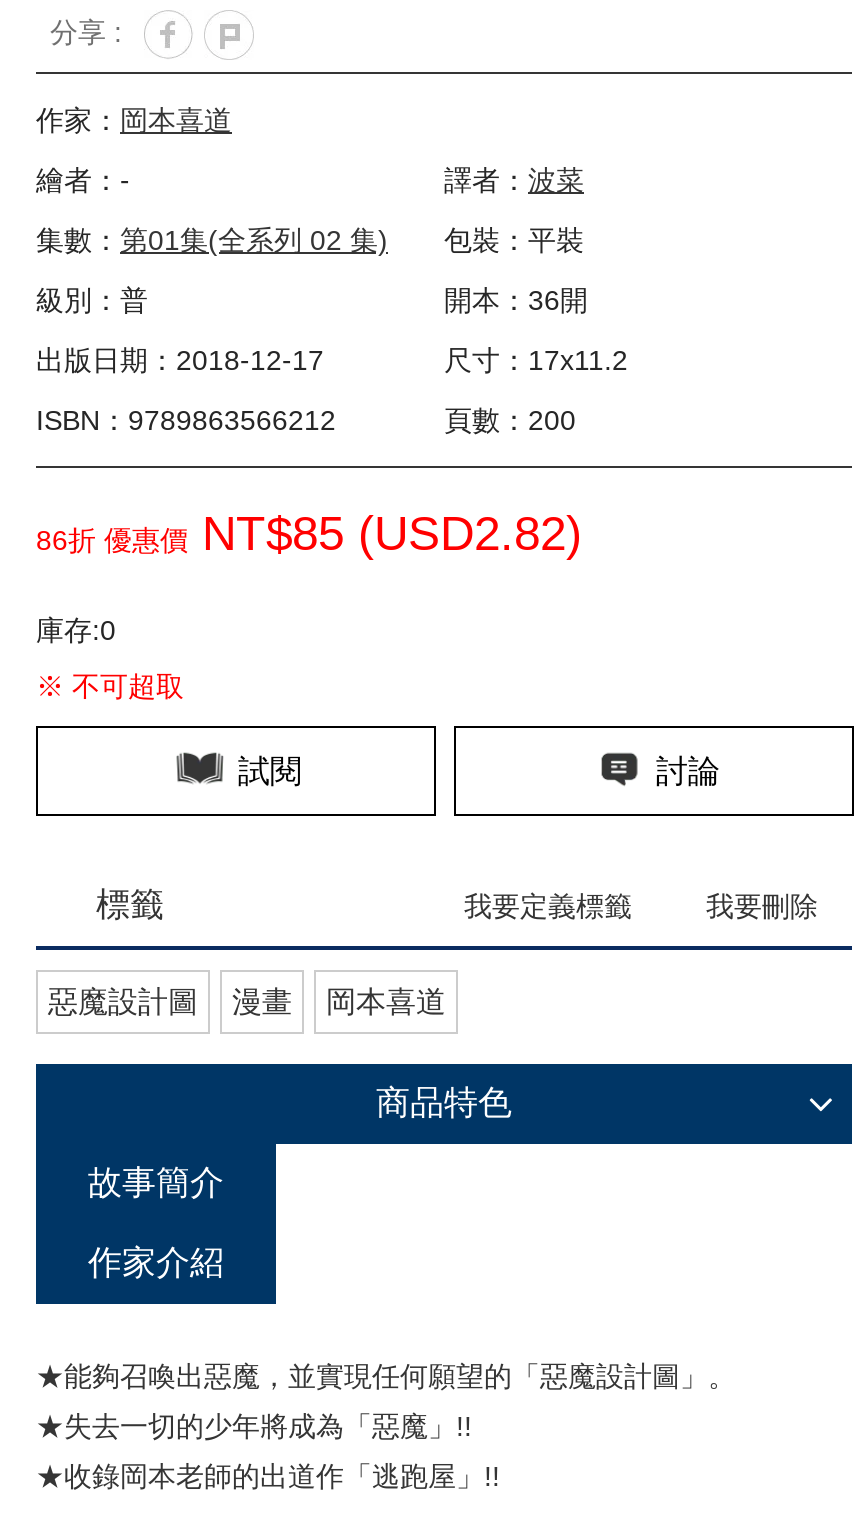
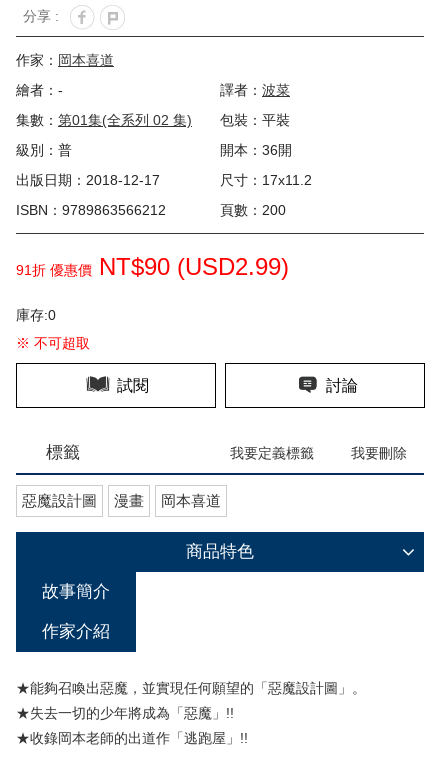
- 86折 優惠價NT$85 (USD2.82)
+ 91折 優惠價NT$90 (USD2.99)
